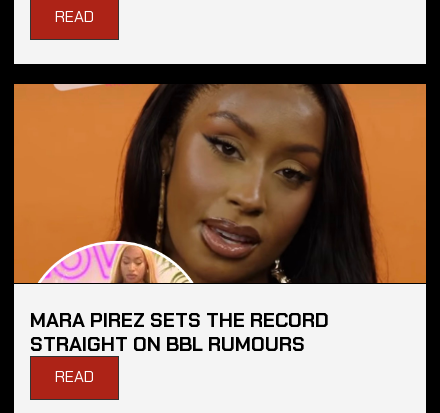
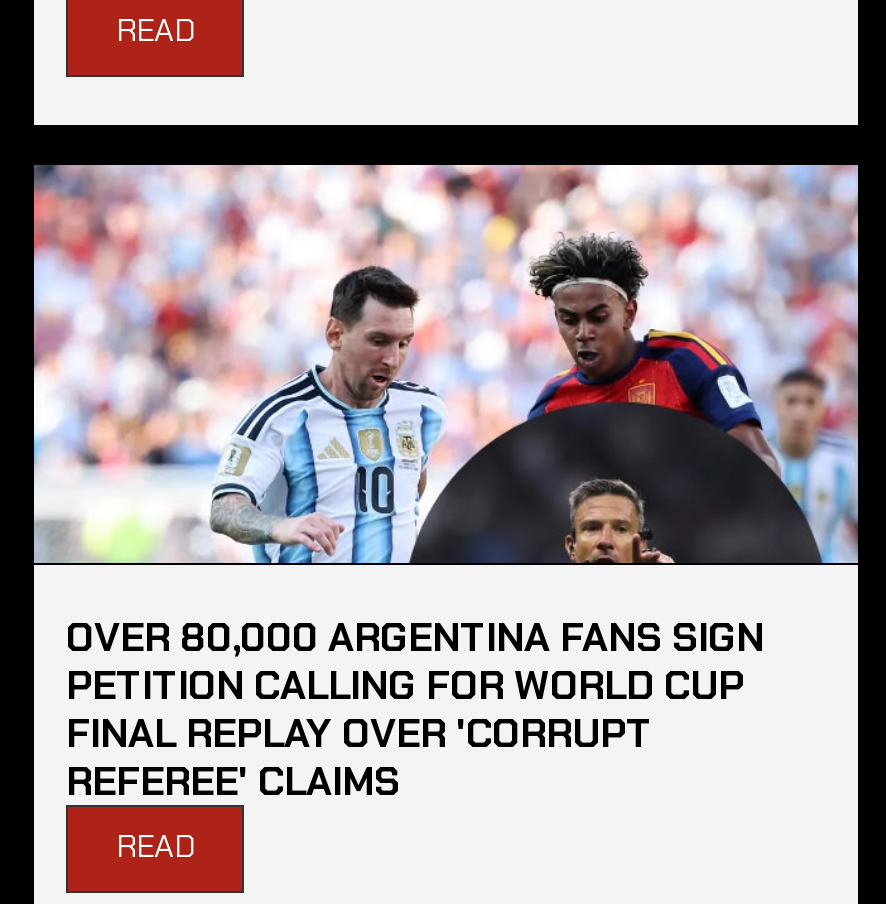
- [image]
- MARA PIREZ SETS THE RECORD
- STRAIGHT ON BBL RUMOURS
+ [image]
+ OVER 80,000 ARGENTINA FANS SIGN
+ PETITION CALLING FOR WORLD CUP
+ FINAL REPLAY OVER 'CORRUPT
+ REFEREE' CLAIMS
